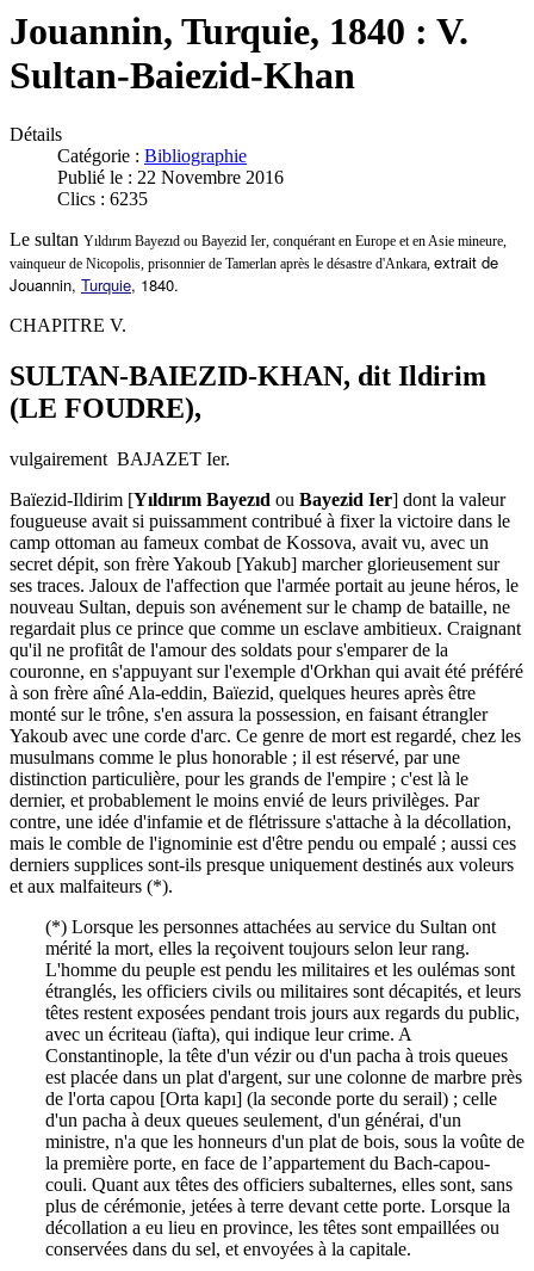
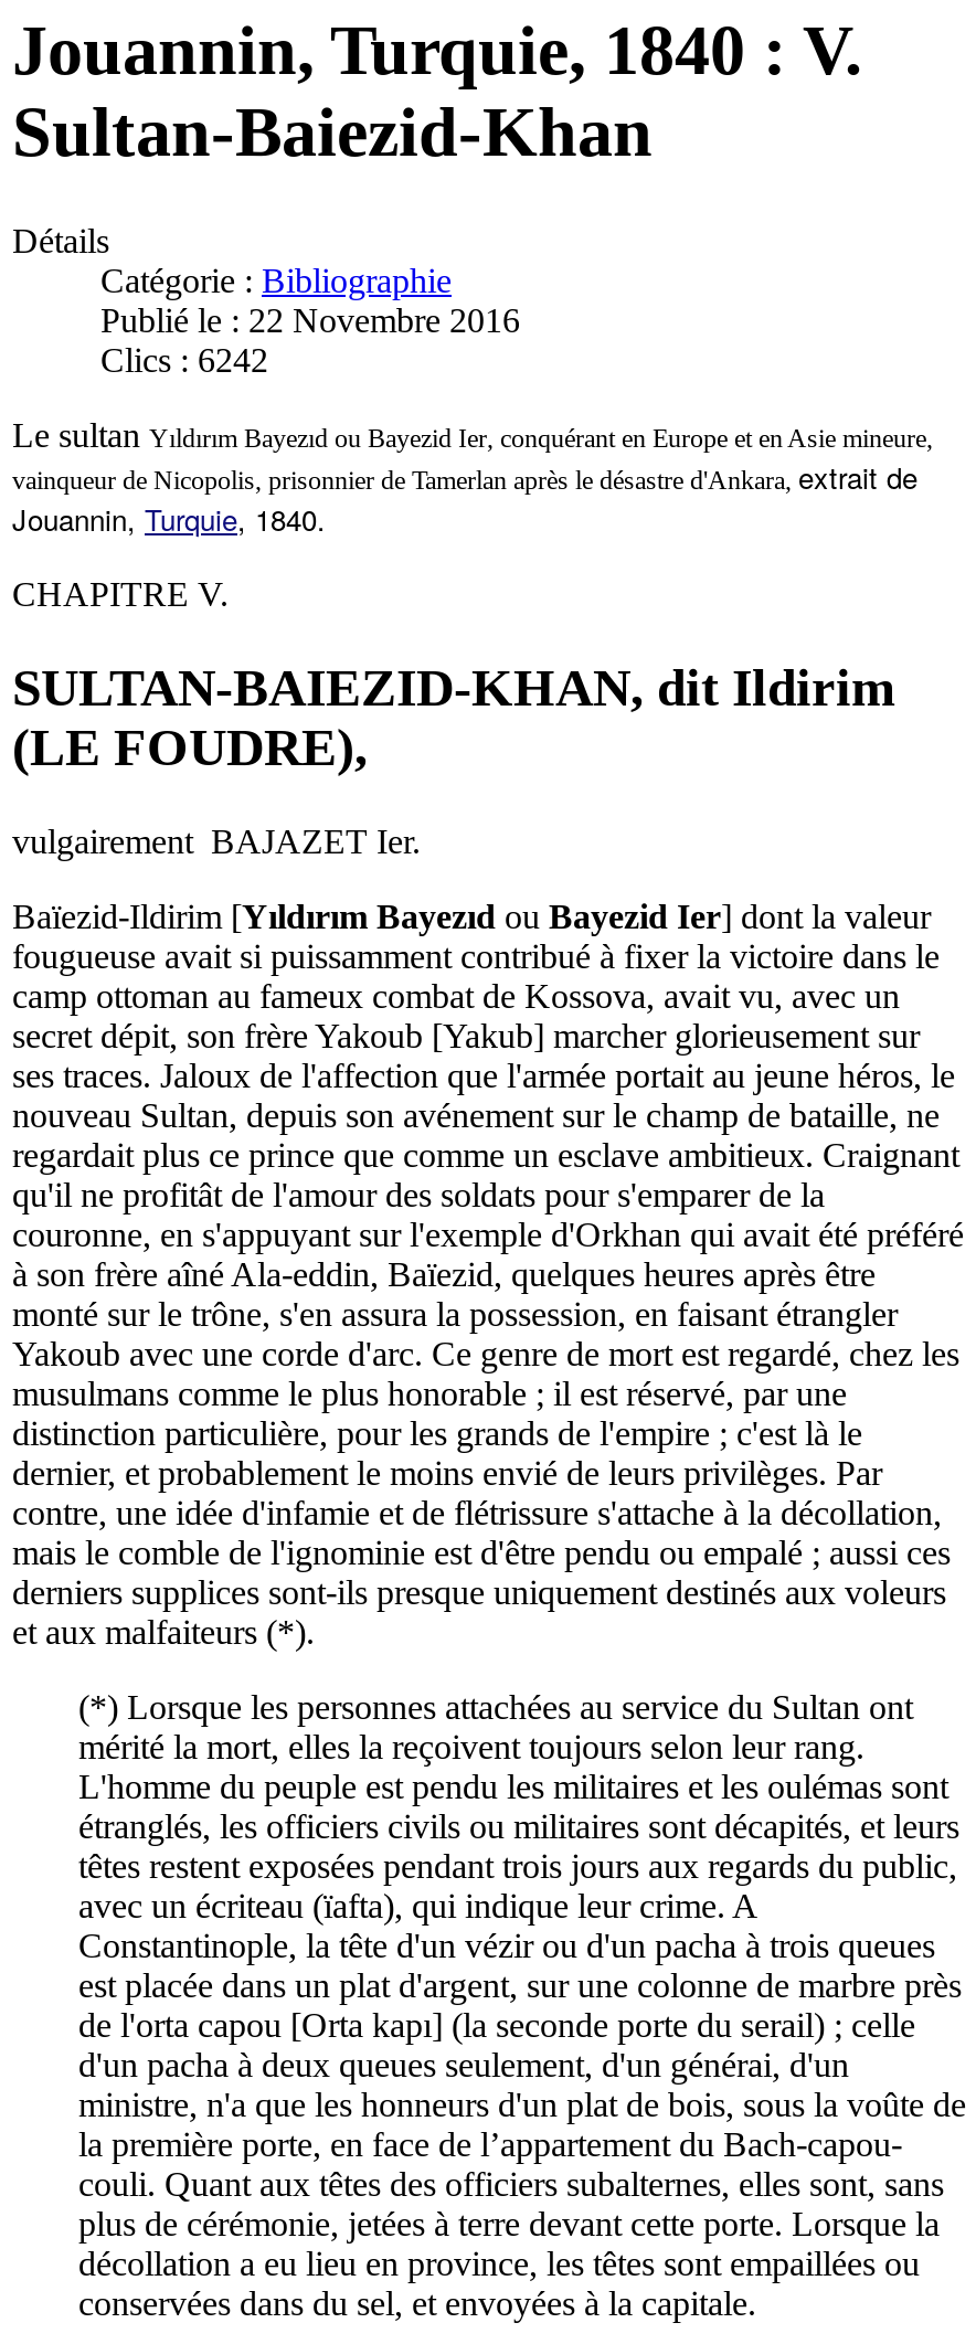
- Clics : 6235
+ Clics : 6242
